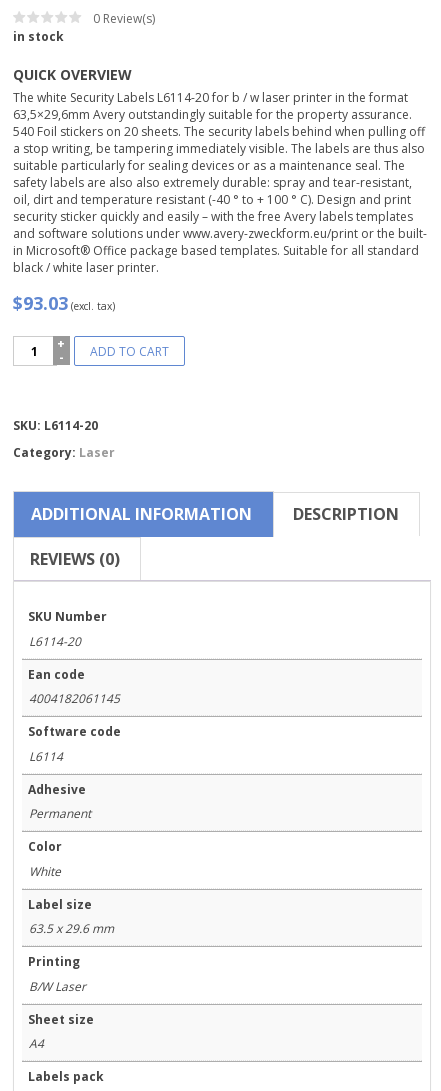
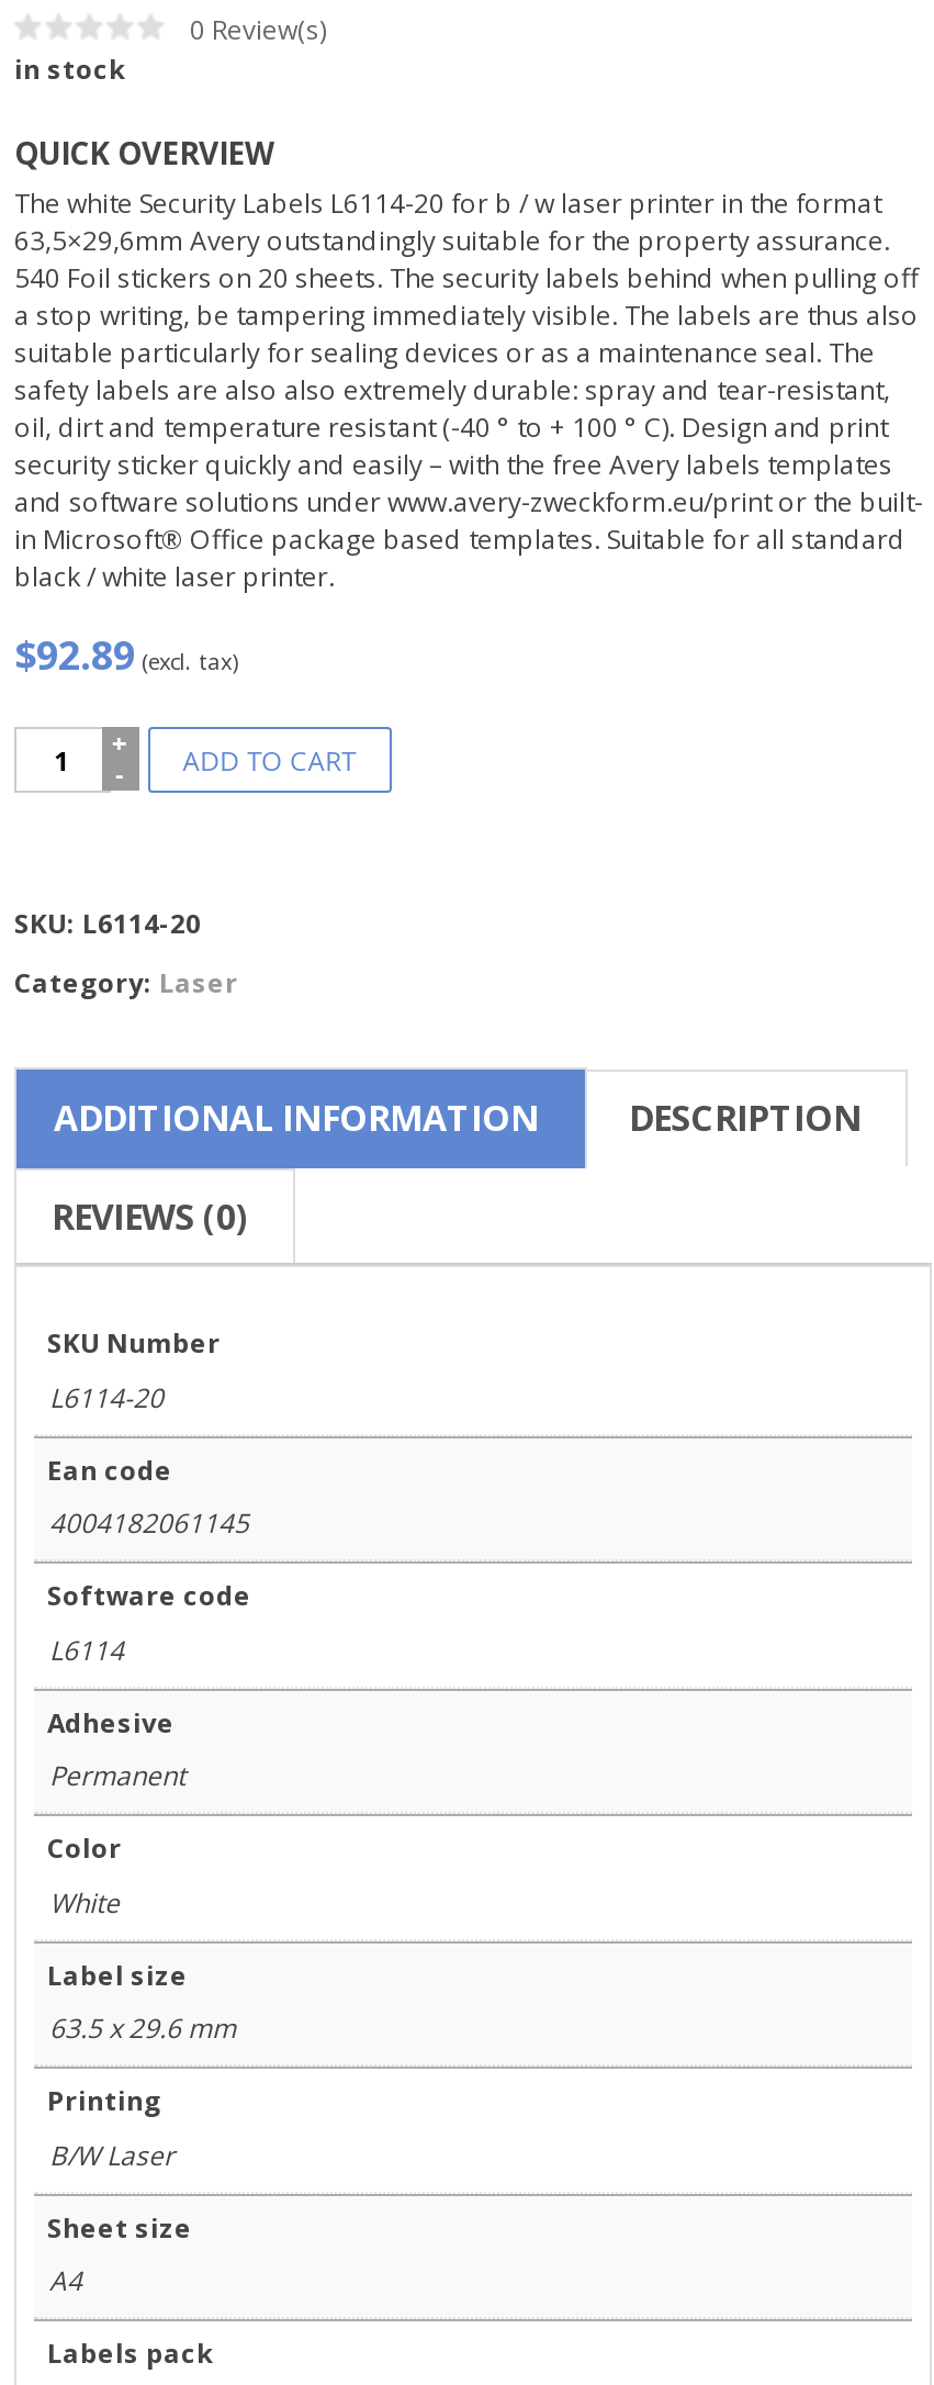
- $93.03 (excl. tax)
+ $92.89 (excl. tax)
